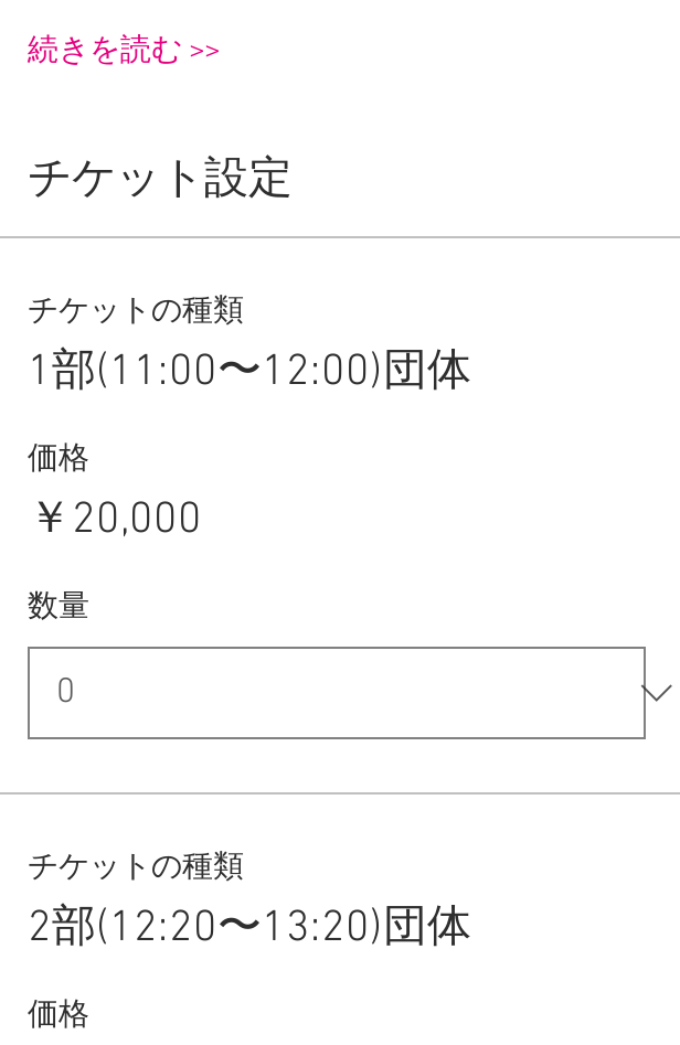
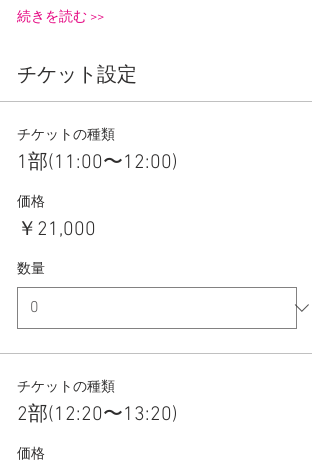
- 1部(11:00〜12:00)団体
+ 1部(11:00〜12:00)

- ￥20,000
+ ￥21,000

- 2部(12:20〜13:20)団体
+ 2部(12:20〜13:20)
